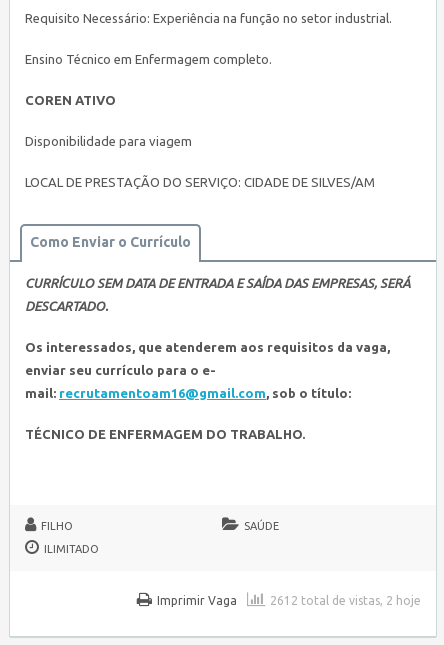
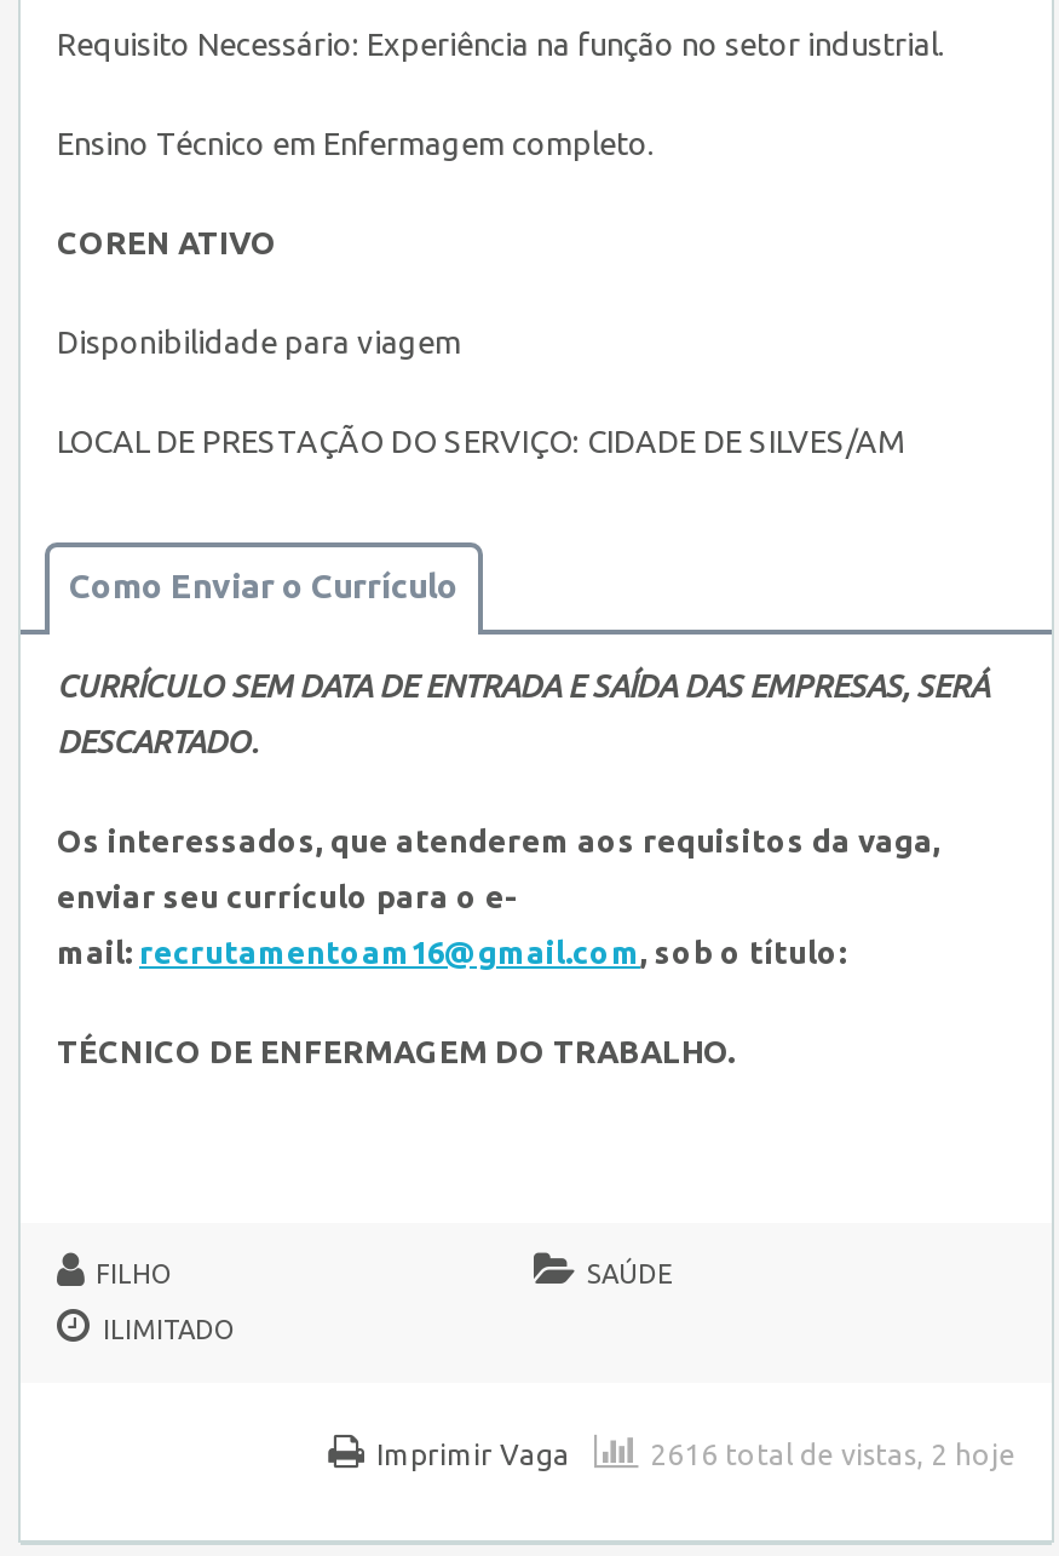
- 2612 total de vistas, 2 hoje
+ 2616 total de vistas, 2 hoje
